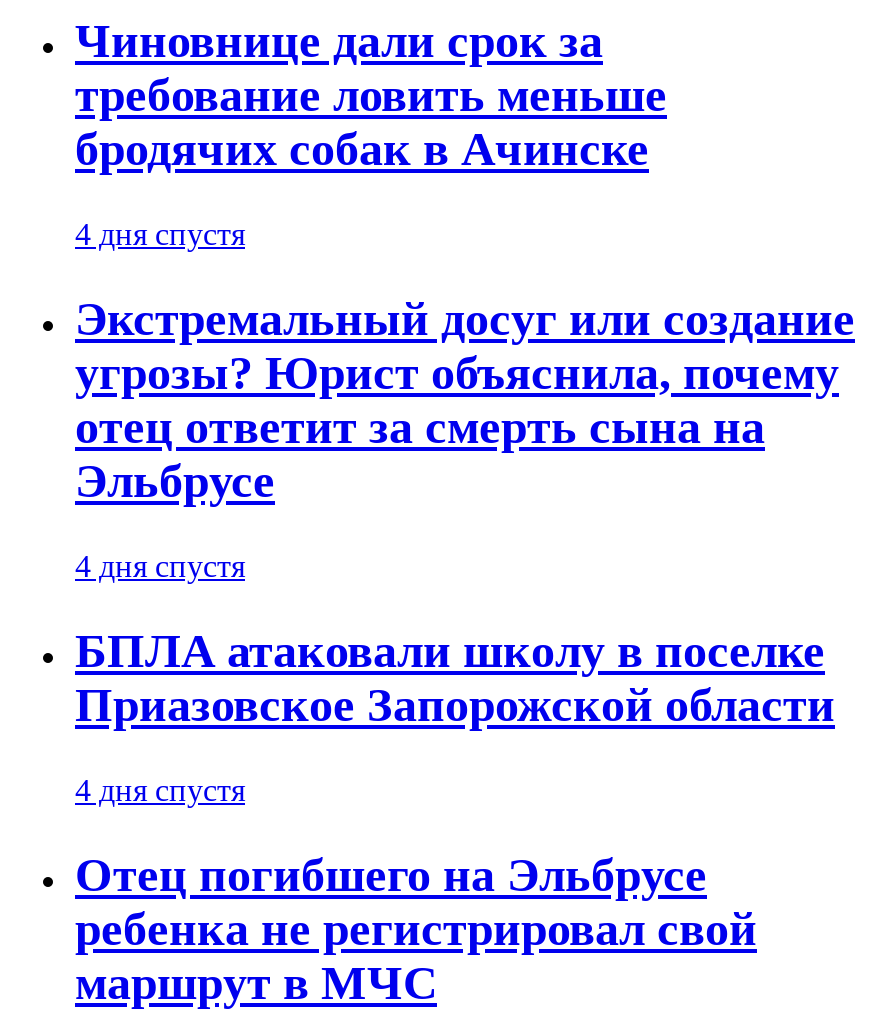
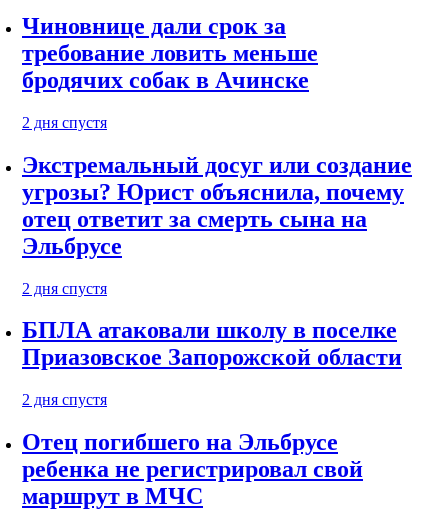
- 4 дня спустя
+ 2 дня спустя

- 4 дня спустя
+ 2 дня спустя

- 4 дня спустя
+ 2 дня спустя
